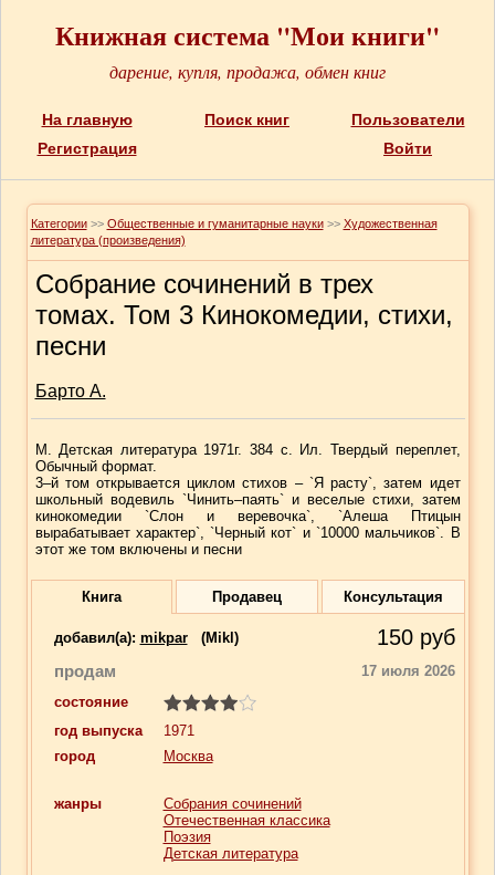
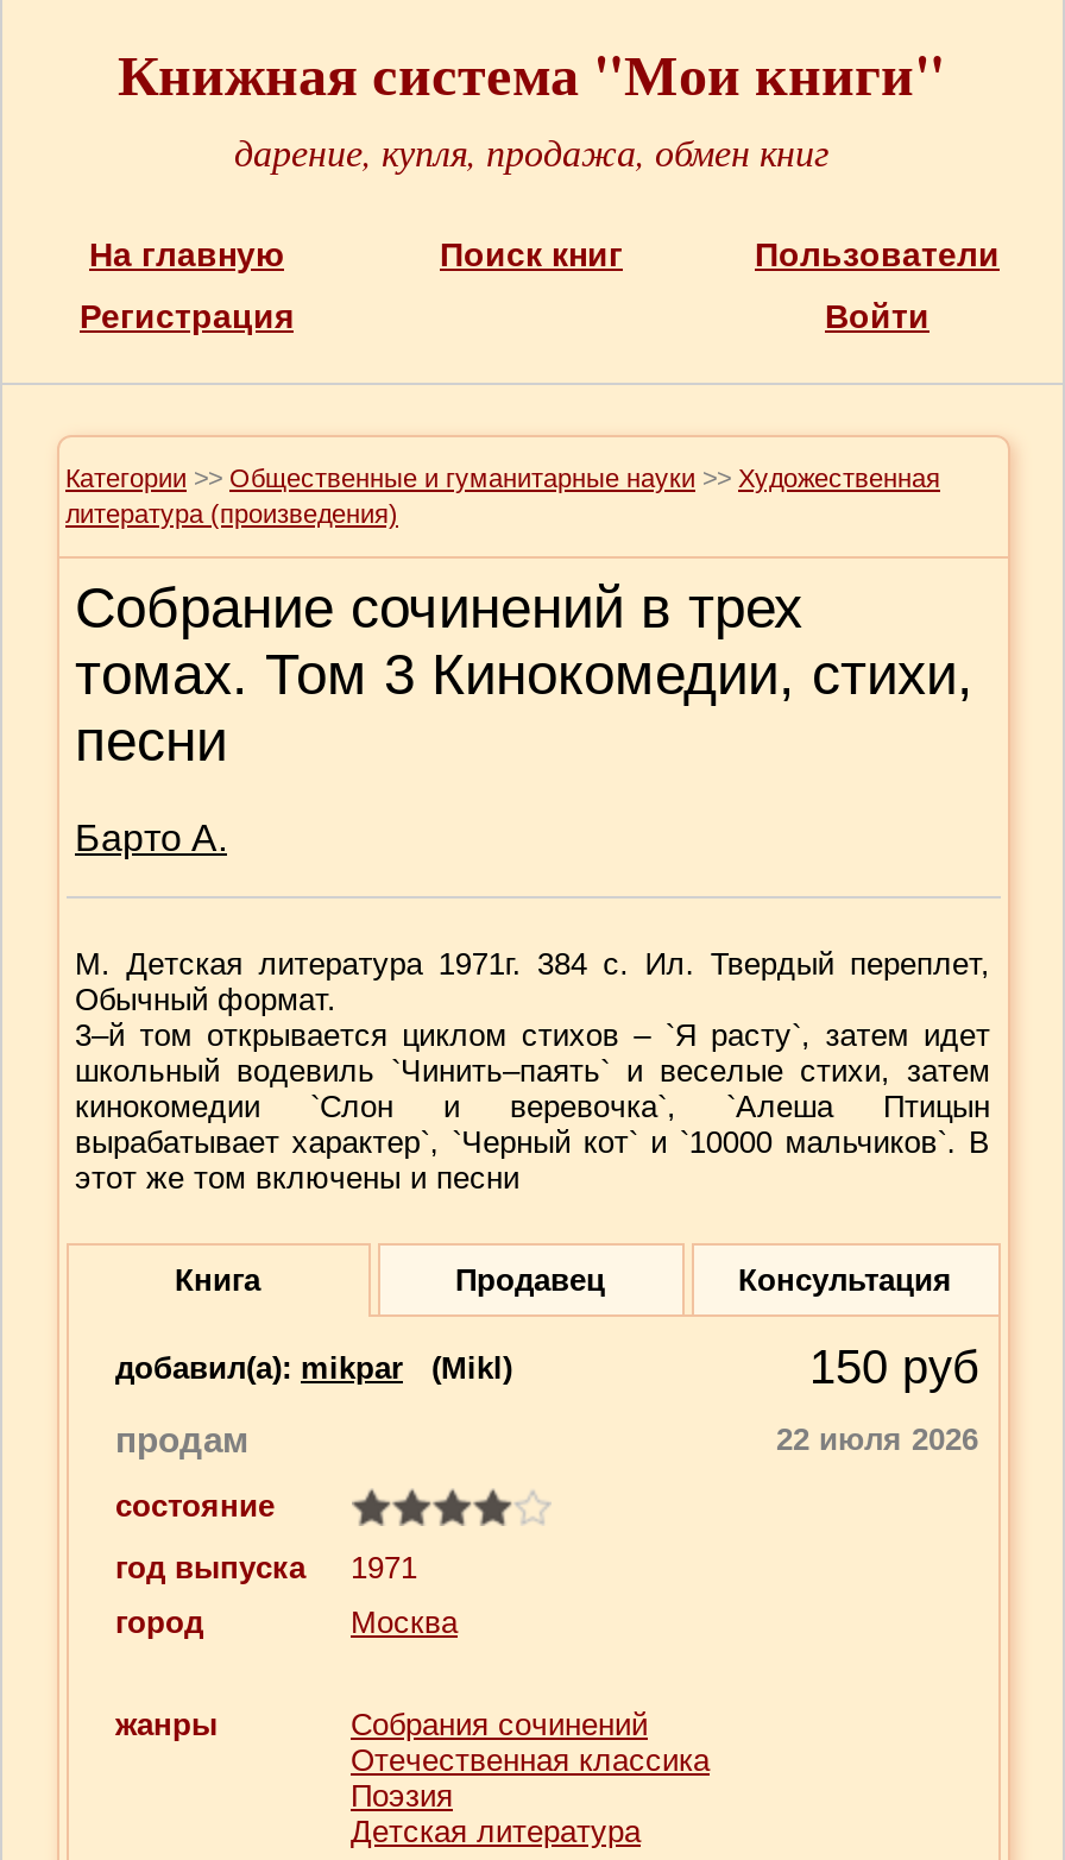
- 17 июля 2026
+ 22 июля 2026
